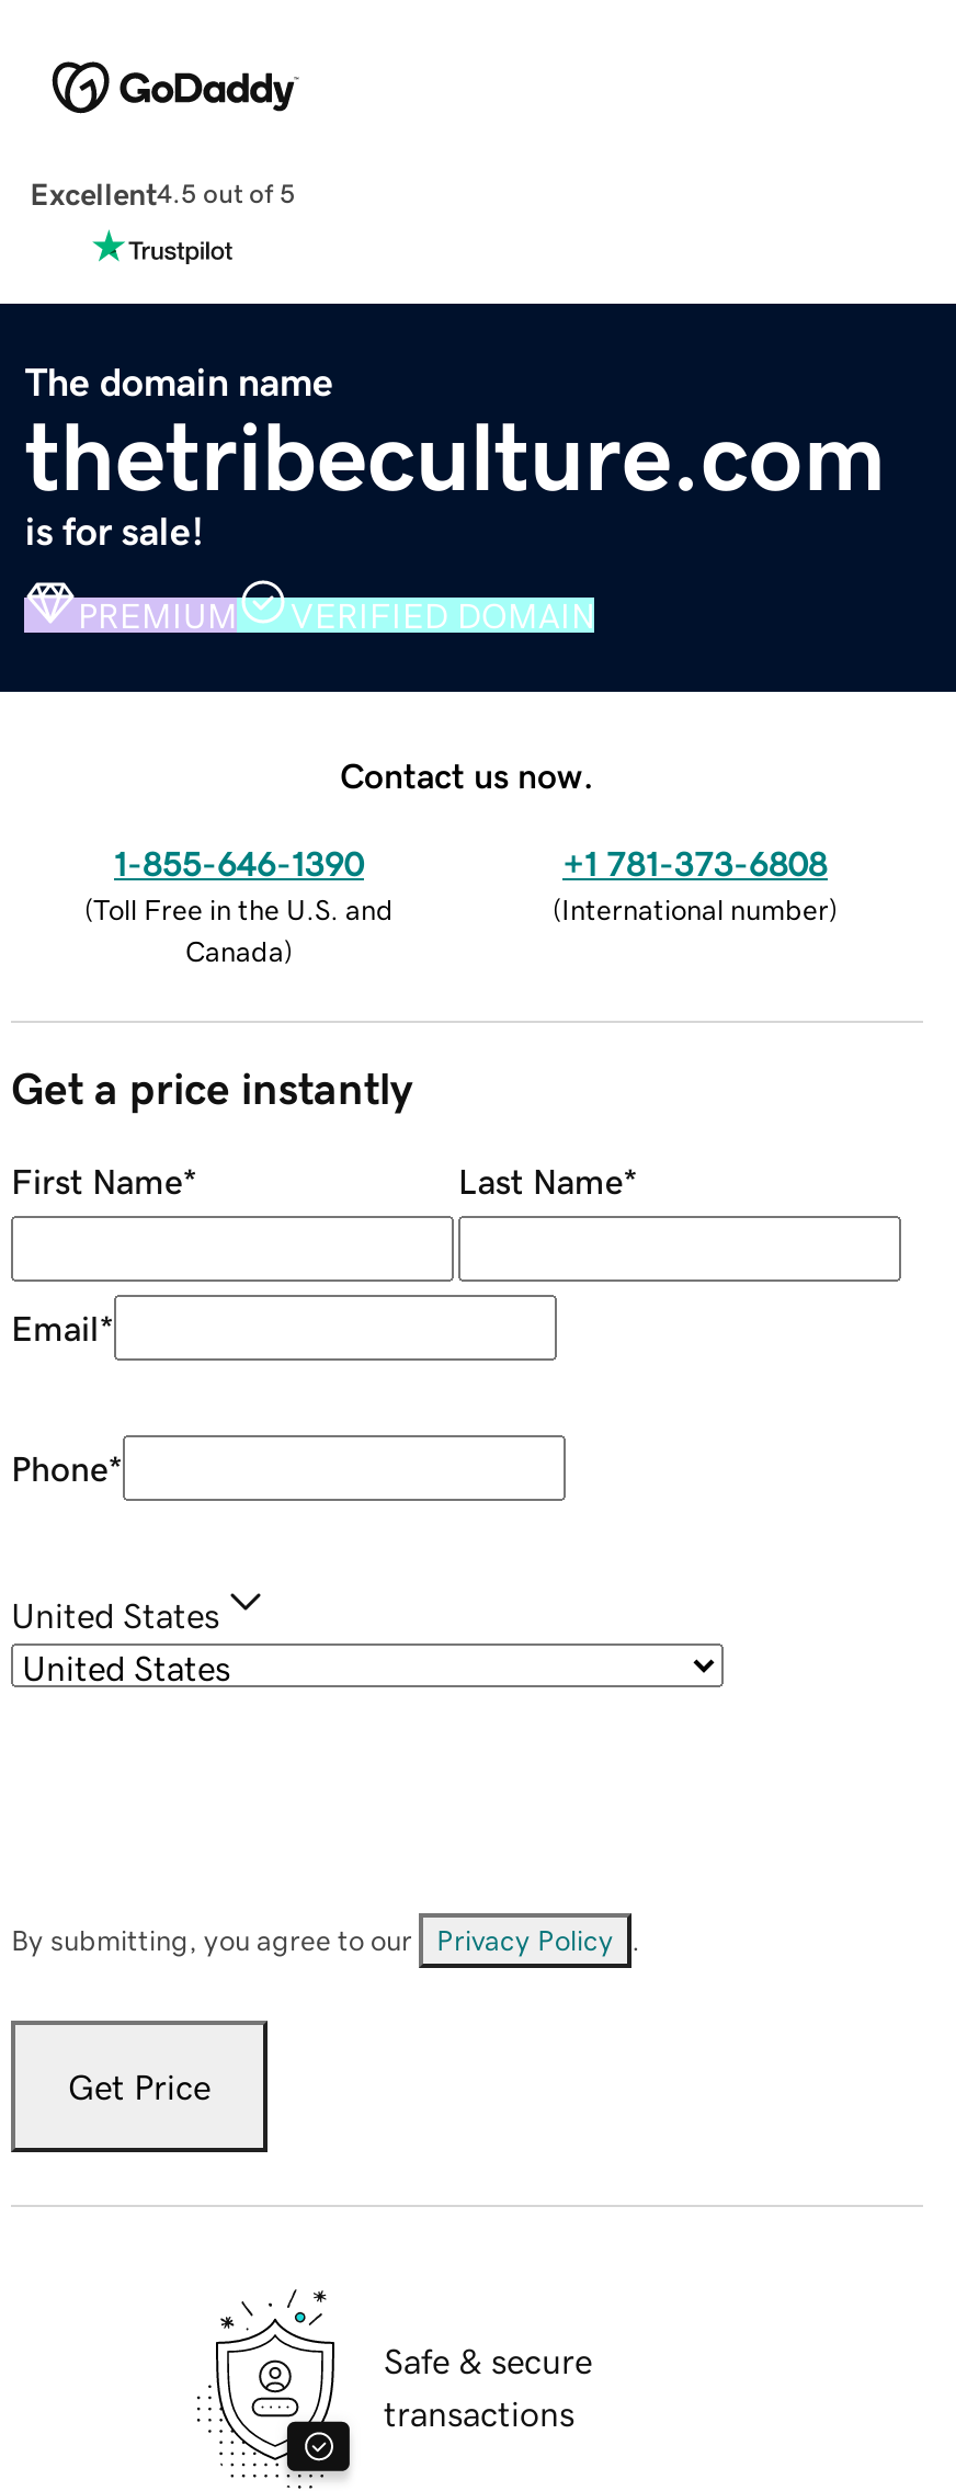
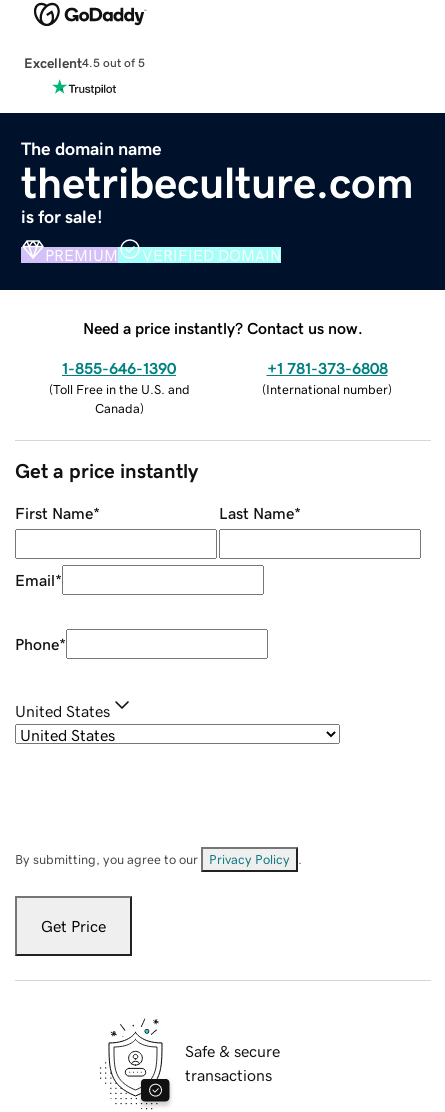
- Contact us now.
+ Need a price instantly? Contact us now.
